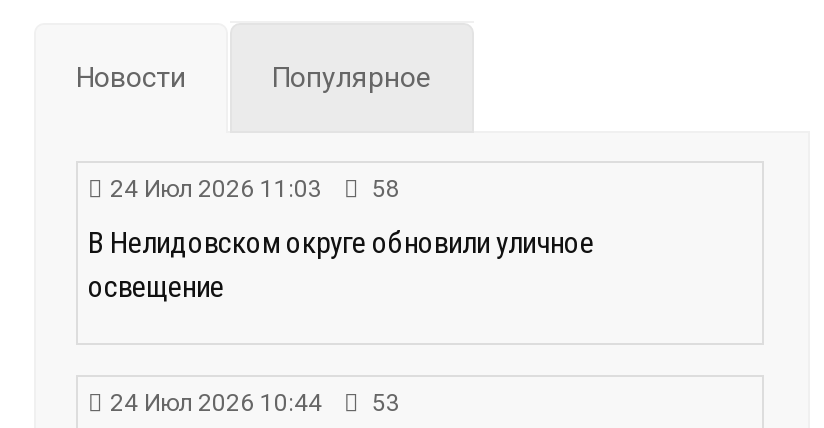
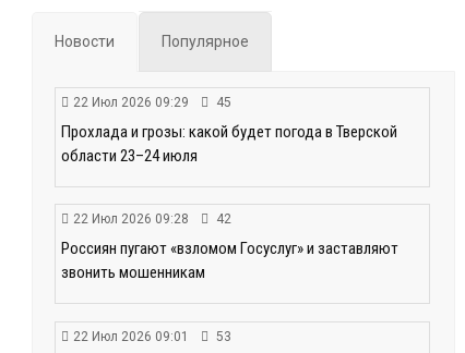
- 24 Июл 2026 11:03
- 58
- В Нелидовском округе обновили уличное
- освещение
- 24 Июл 2026 10:44
+ 22 Июл 2026 09:29
+ 45
+ Прохлада и грозы: какой будет погода в Тверской
+ области 23–24 июля
+ 22 Июл 2026 09:28
+ 42
+ Россиян пугают «взломом Госуслуг» и заставляют
+ звонить мошенникам
+ 22 Июл 2026 09:01
